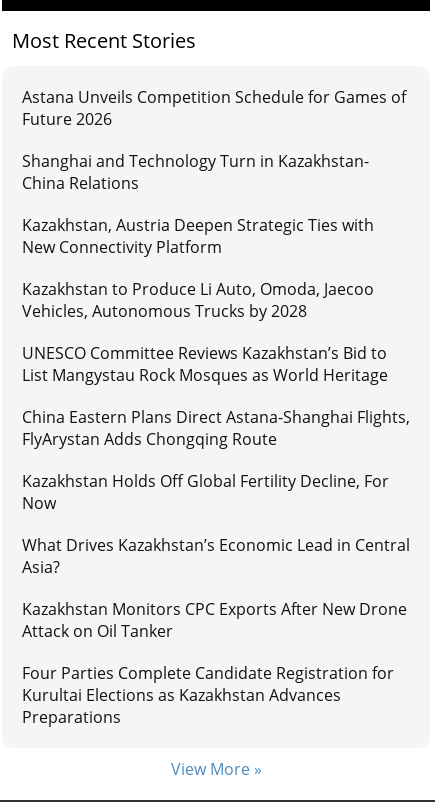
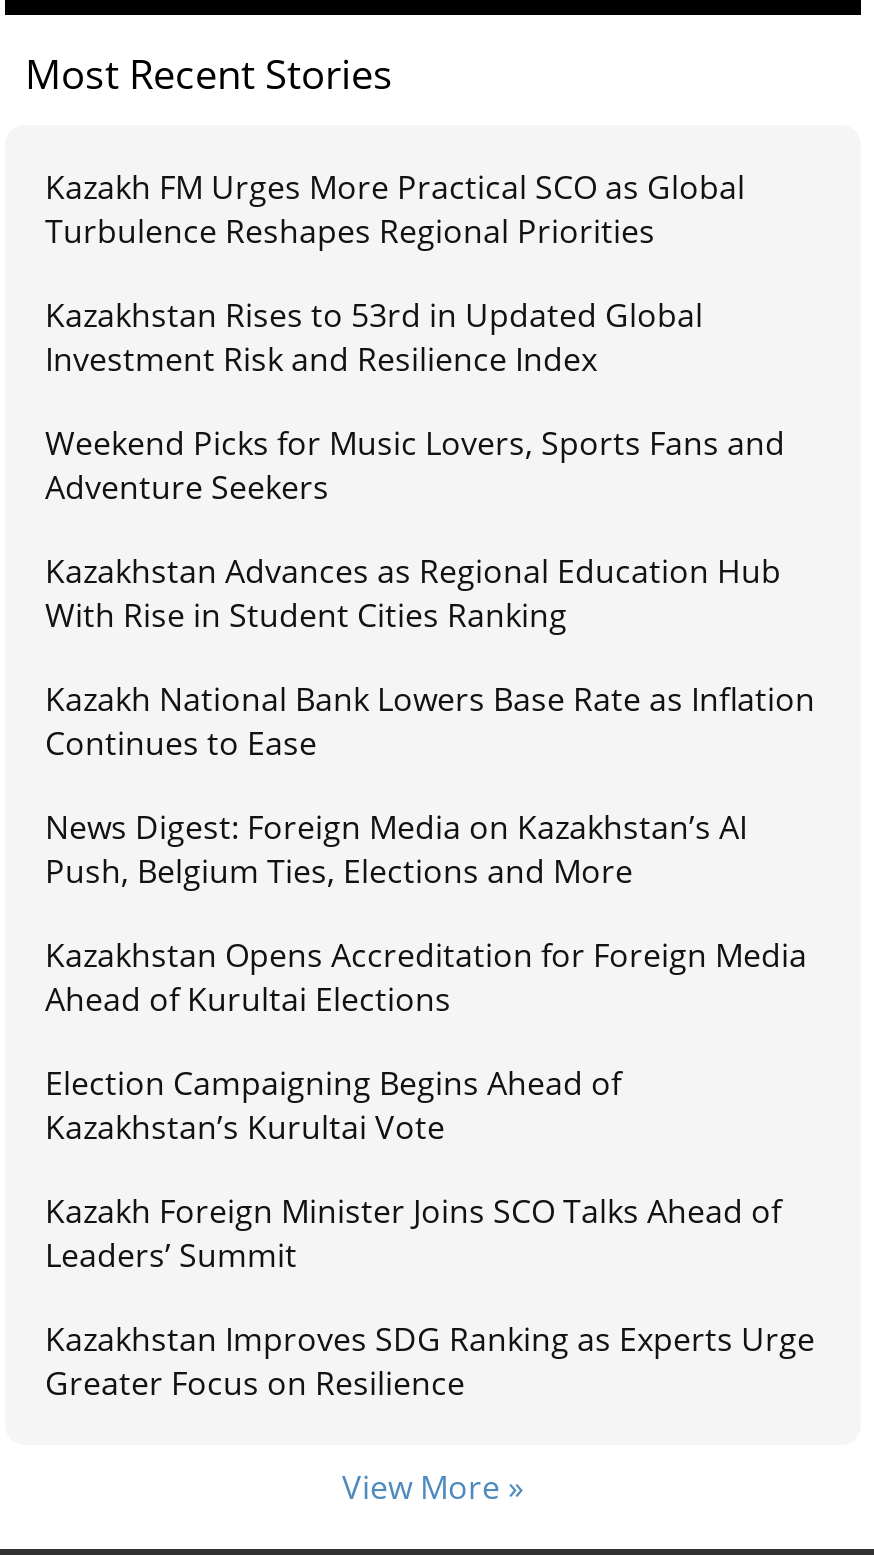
- Astana Unveils Competition Schedule for Games of
- Future 2026
+ Kazakh FM Urges More Practical SCO as Global
+ Turbulence Reshapes Regional Priorities

- Shanghai and Technology Turn in Kazakhstan-
- China Relations
+ Kazakhstan Rises to 53rd in Updated Global
+ Investment Risk and Resilience Index

- Kazakhstan, Austria Deepen Strategic Ties with
- New Connectivity Platform
+ Weekend Picks for Music Lovers, Sports Fans and
+ Adventure Seekers

- Kazakhstan to Produce Li Auto, Omoda, Jaecoo
- Vehicles, Autonomous Trucks by 2028
+ Kazakhstan Advances as Regional Education Hub
+ With Rise in Student Cities Ranking

- UNESCO Committee Reviews Kazakhstan’s Bid to
- List Mangystau Rock Mosques as World Heritage
+ Kazakh National Bank Lowers Base Rate as Inflation
+ Continues to Ease

- China Eastern Plans Direct Astana-Shanghai Flights,
- FlyArystan Adds Chongqing Route
+ News Digest: Foreign Media on Kazakhstan’s AI
+ Push, Belgium Ties, Elections and More

- Kazakhstan Holds Off Global Fertility Decline, For
- Now
+ Kazakhstan Opens Accreditation for Foreign Media
+ Ahead of Kurultai Elections

- What Drives Kazakhstan’s Economic Lead in Central
- Asia?
+ Election Campaigning Begins Ahead of
+ Kazakhstan’s Kurultai Vote

- Kazakhstan Monitors CPC Exports After New Drone
- Attack on Oil Tanker
+ Kazakh Foreign Minister Joins SCO Talks Ahead of
+ Leaders’ Summit

- Four Parties Complete Candidate Registration for
- Kurultai Elections as Kazakhstan Advances
- Preparations
+ Kazakhstan Improves SDG Ranking as Experts Urge
+ Greater Focus on Resilience
